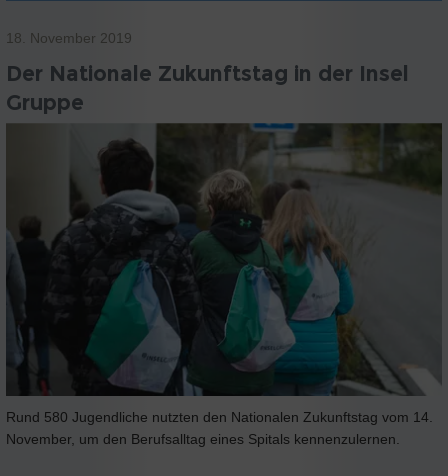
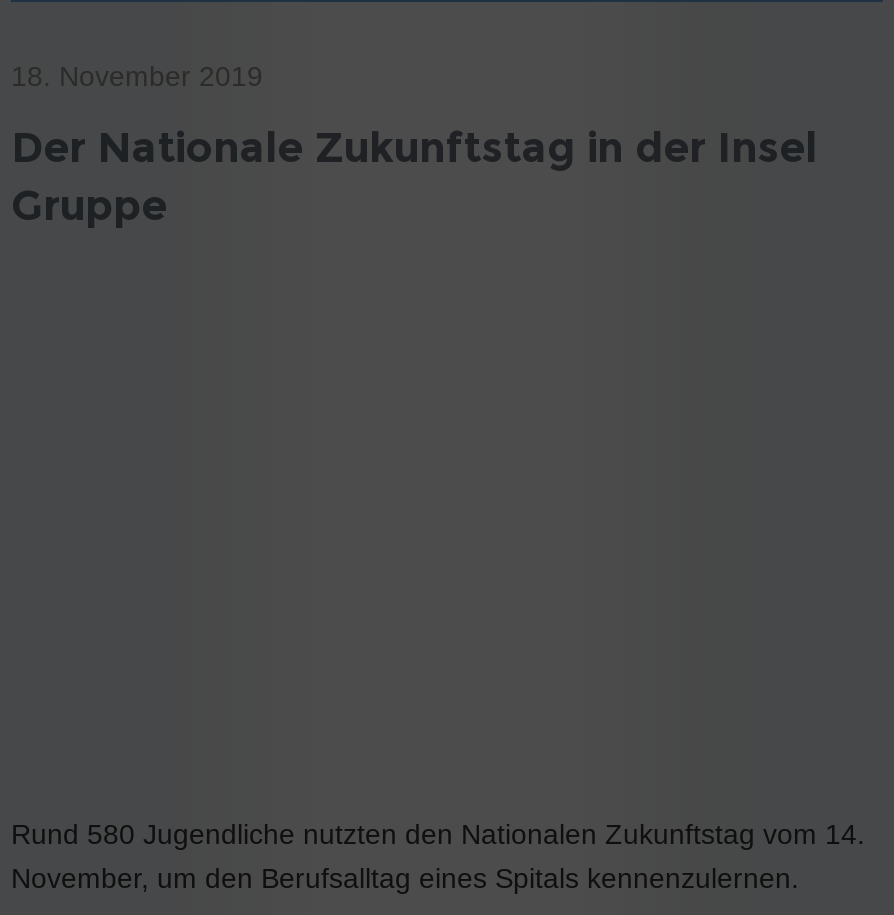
- [image]
